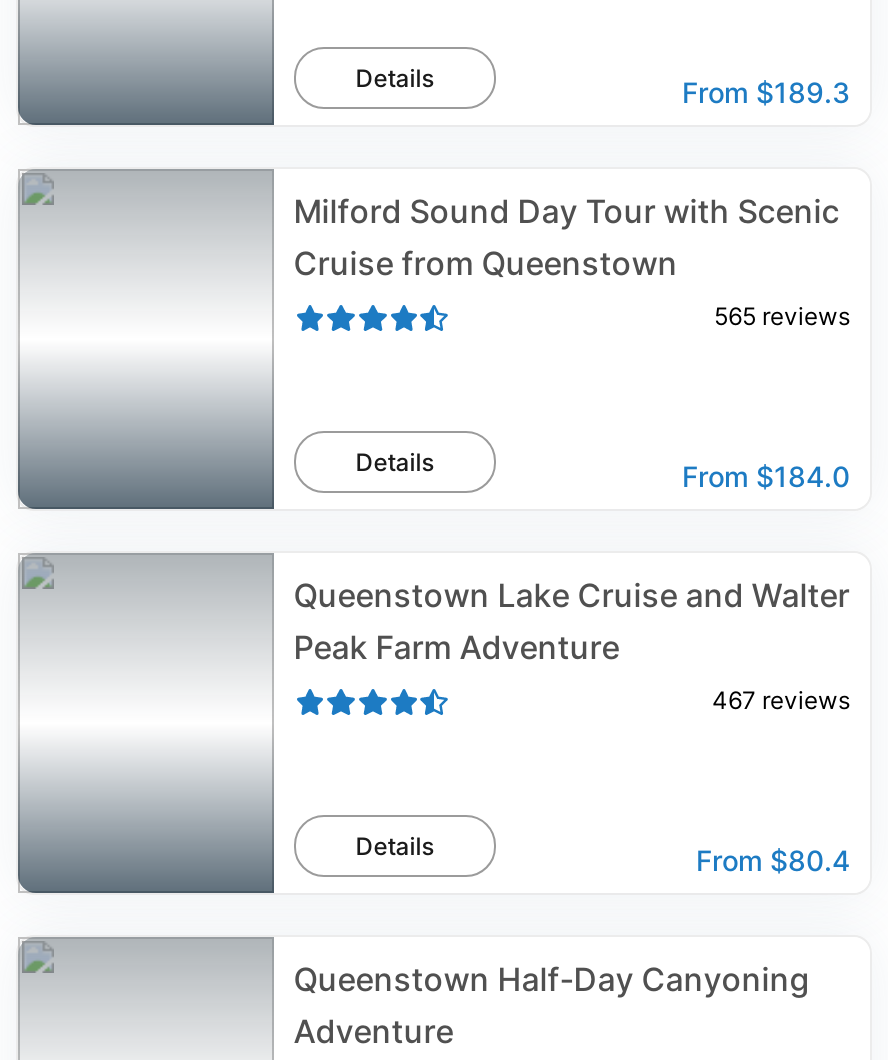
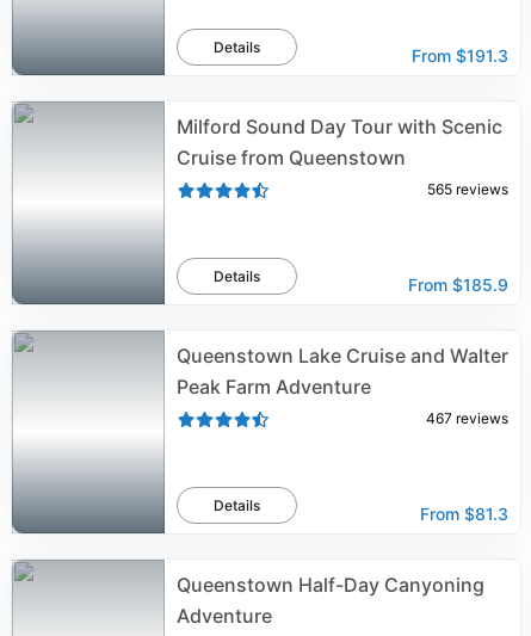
- From $189.3
+ From $191.3

- From $184.0
+ From $185.9

- From $80.4
+ From $81.3
